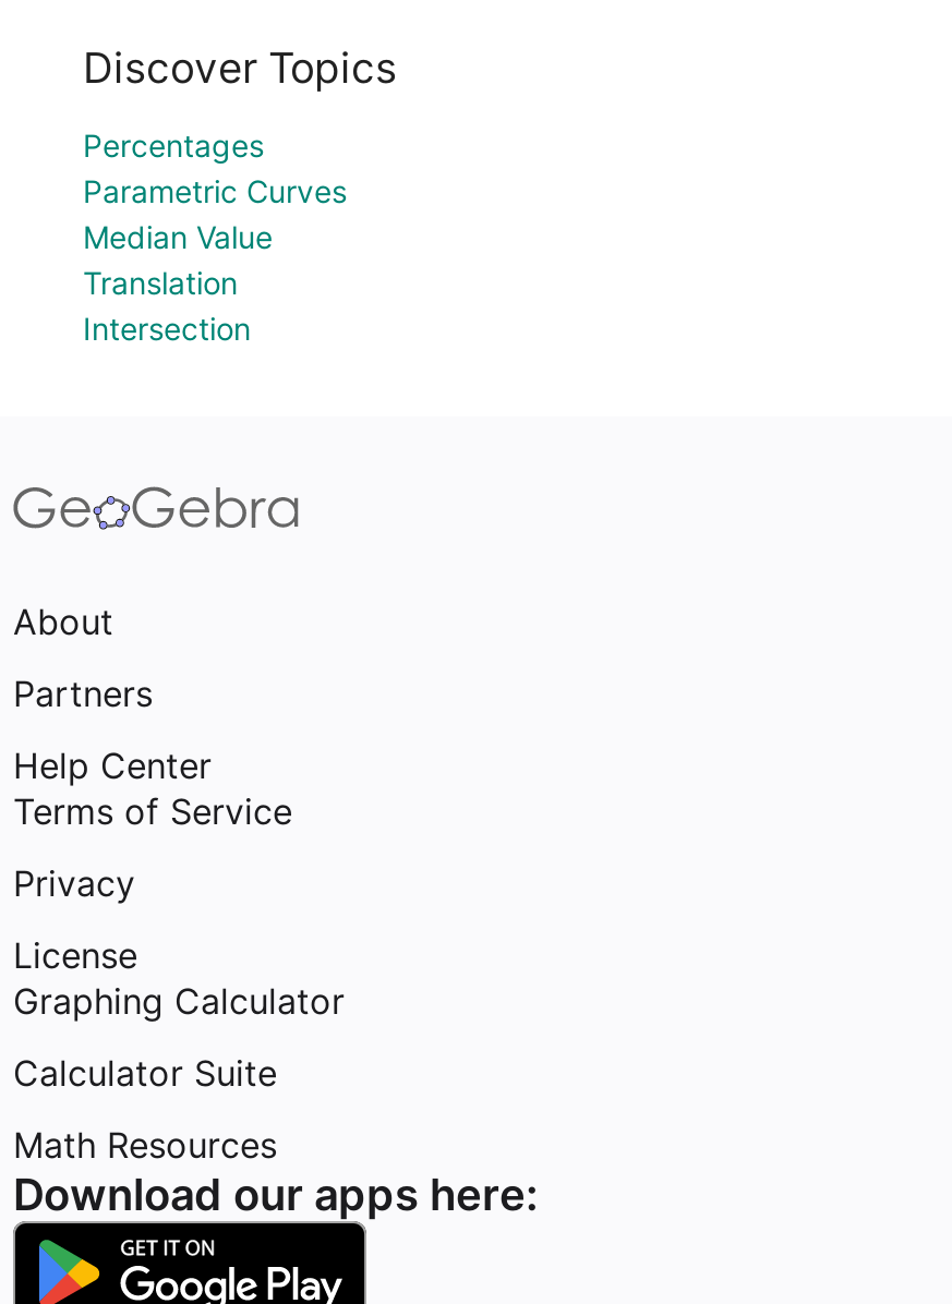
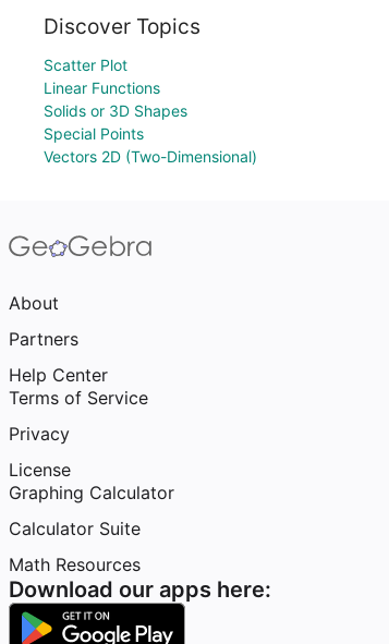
- Percentages
- Parametric Curves
- Median Value
- Translation
- Intersection
+ Scatter Plot
+ Linear Functions
+ Solids or 3D Shapes
+ Special Points
+ Vectors 2D (Two-Dimensional)
